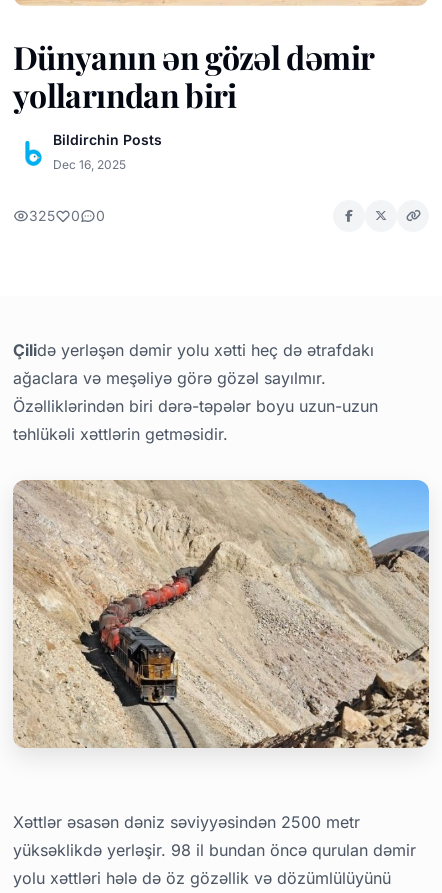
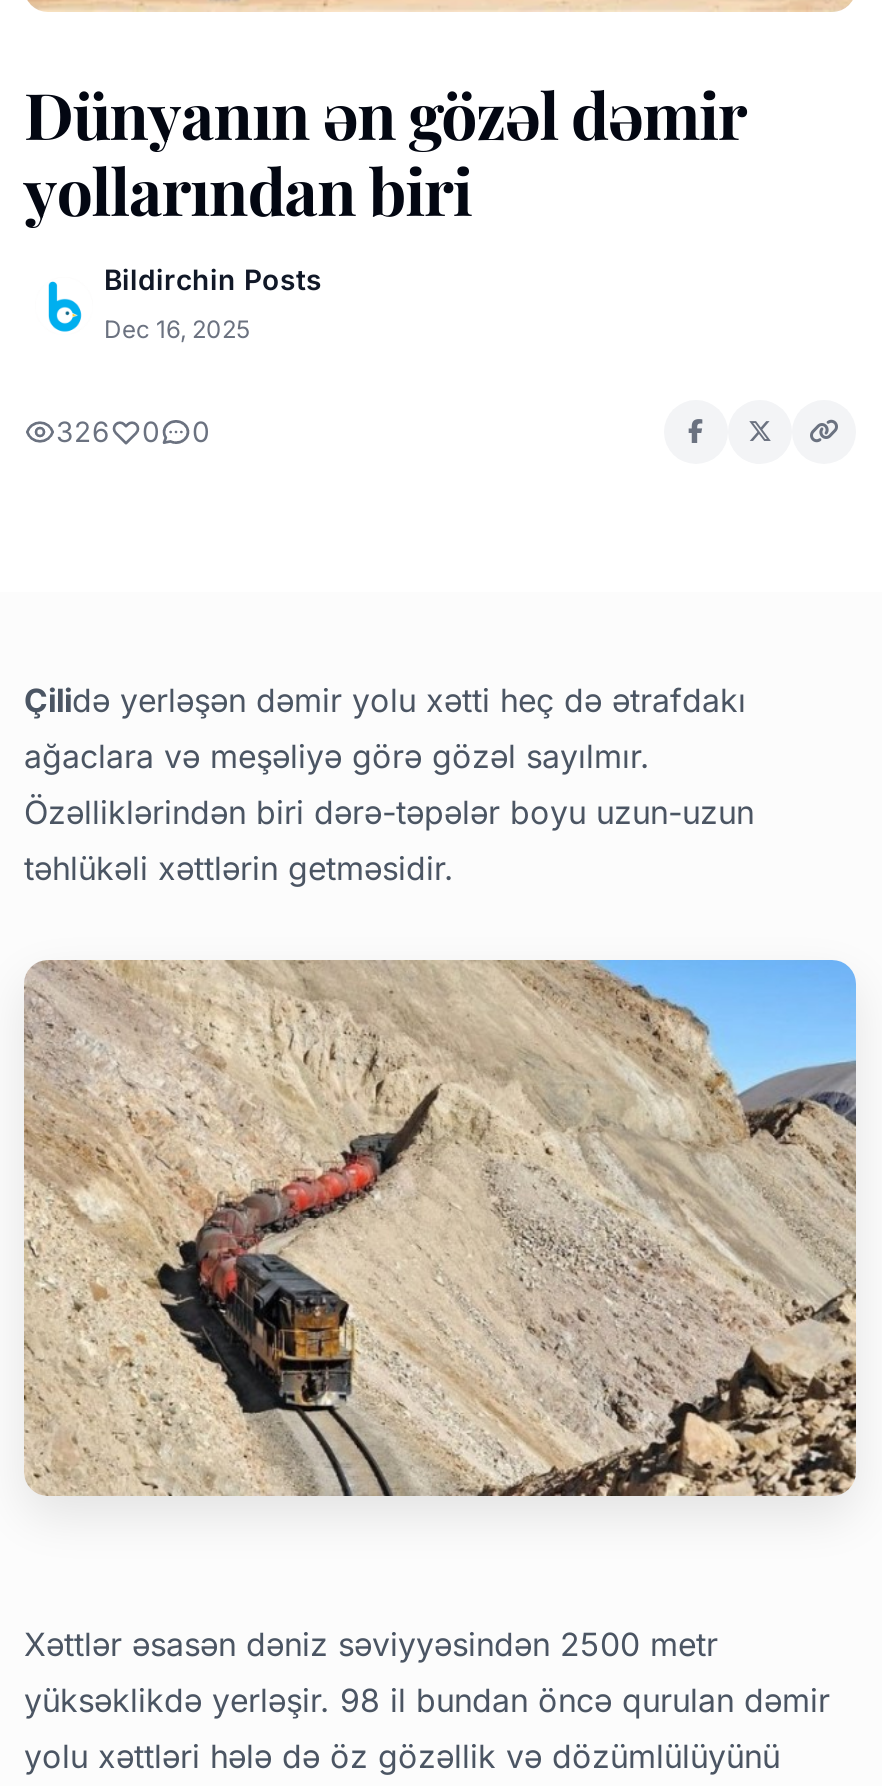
- 325 0 0
+ 326 0 0
